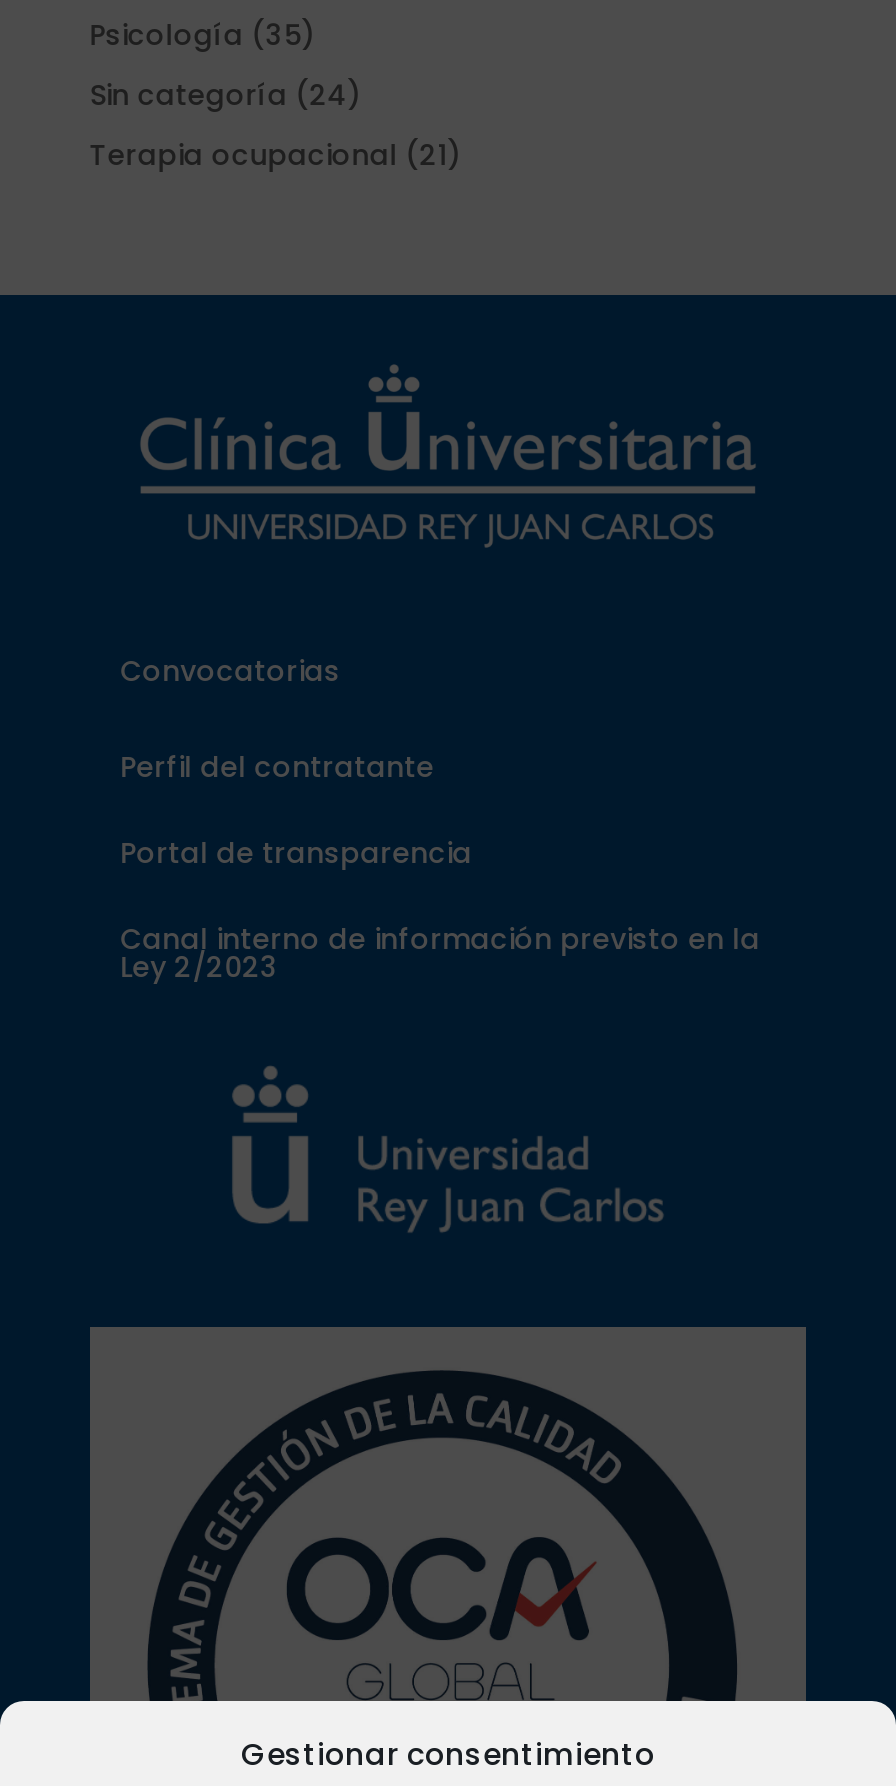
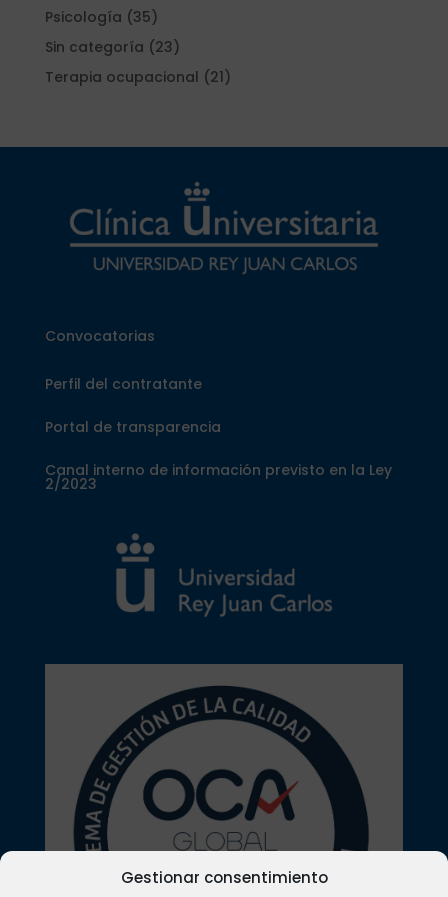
- Sin categoría (24)
+ Sin categoría (23)
